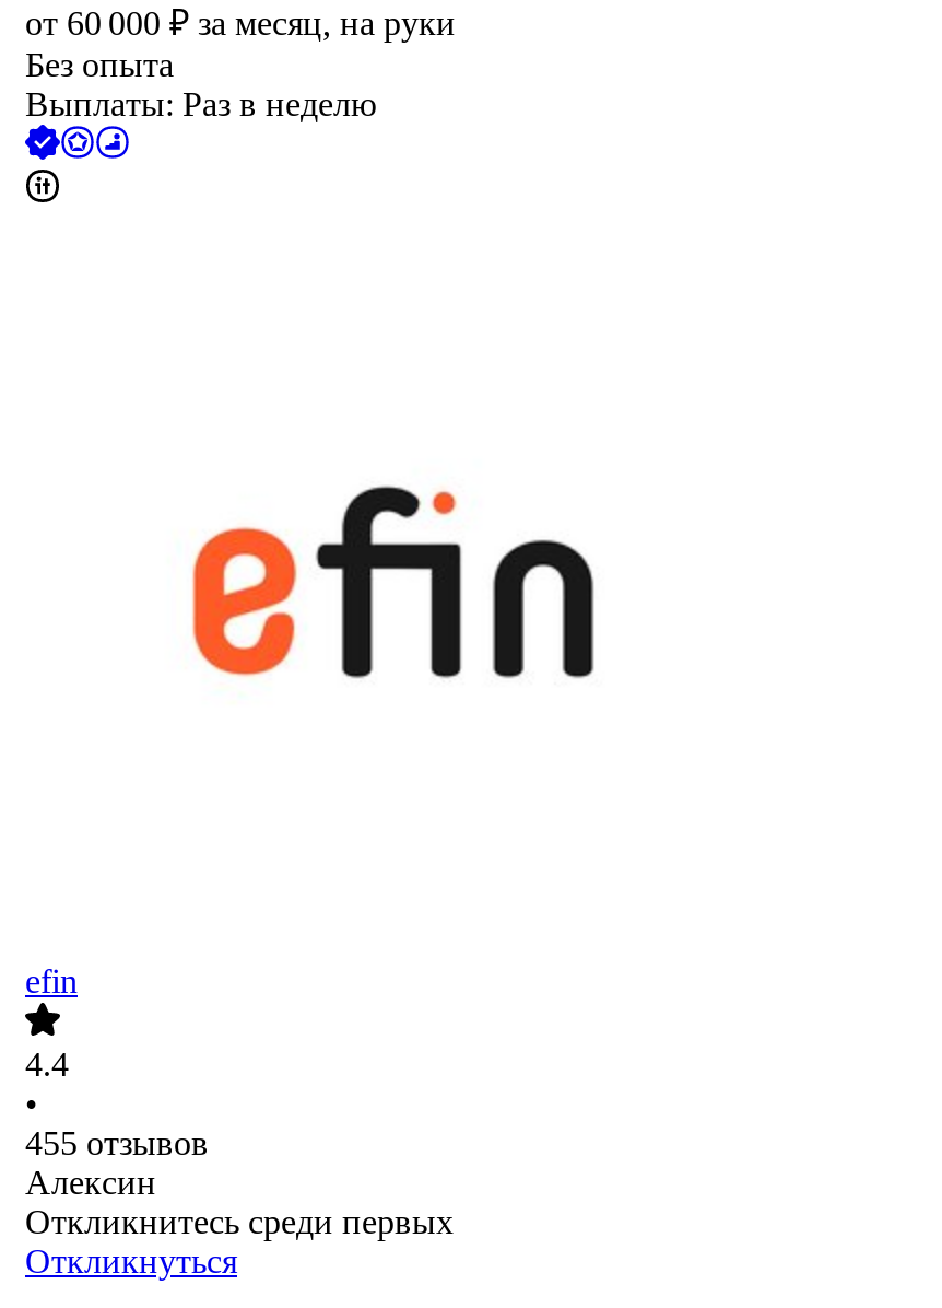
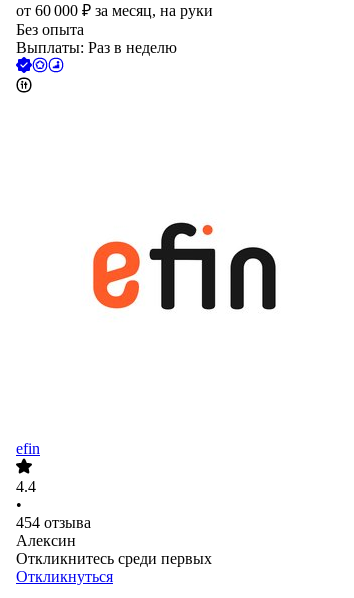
- 455 отзывов
+ 454 отзыва
